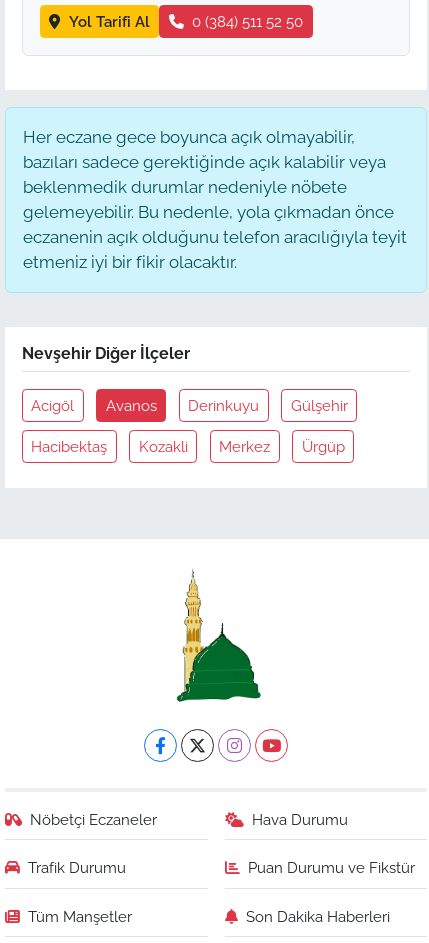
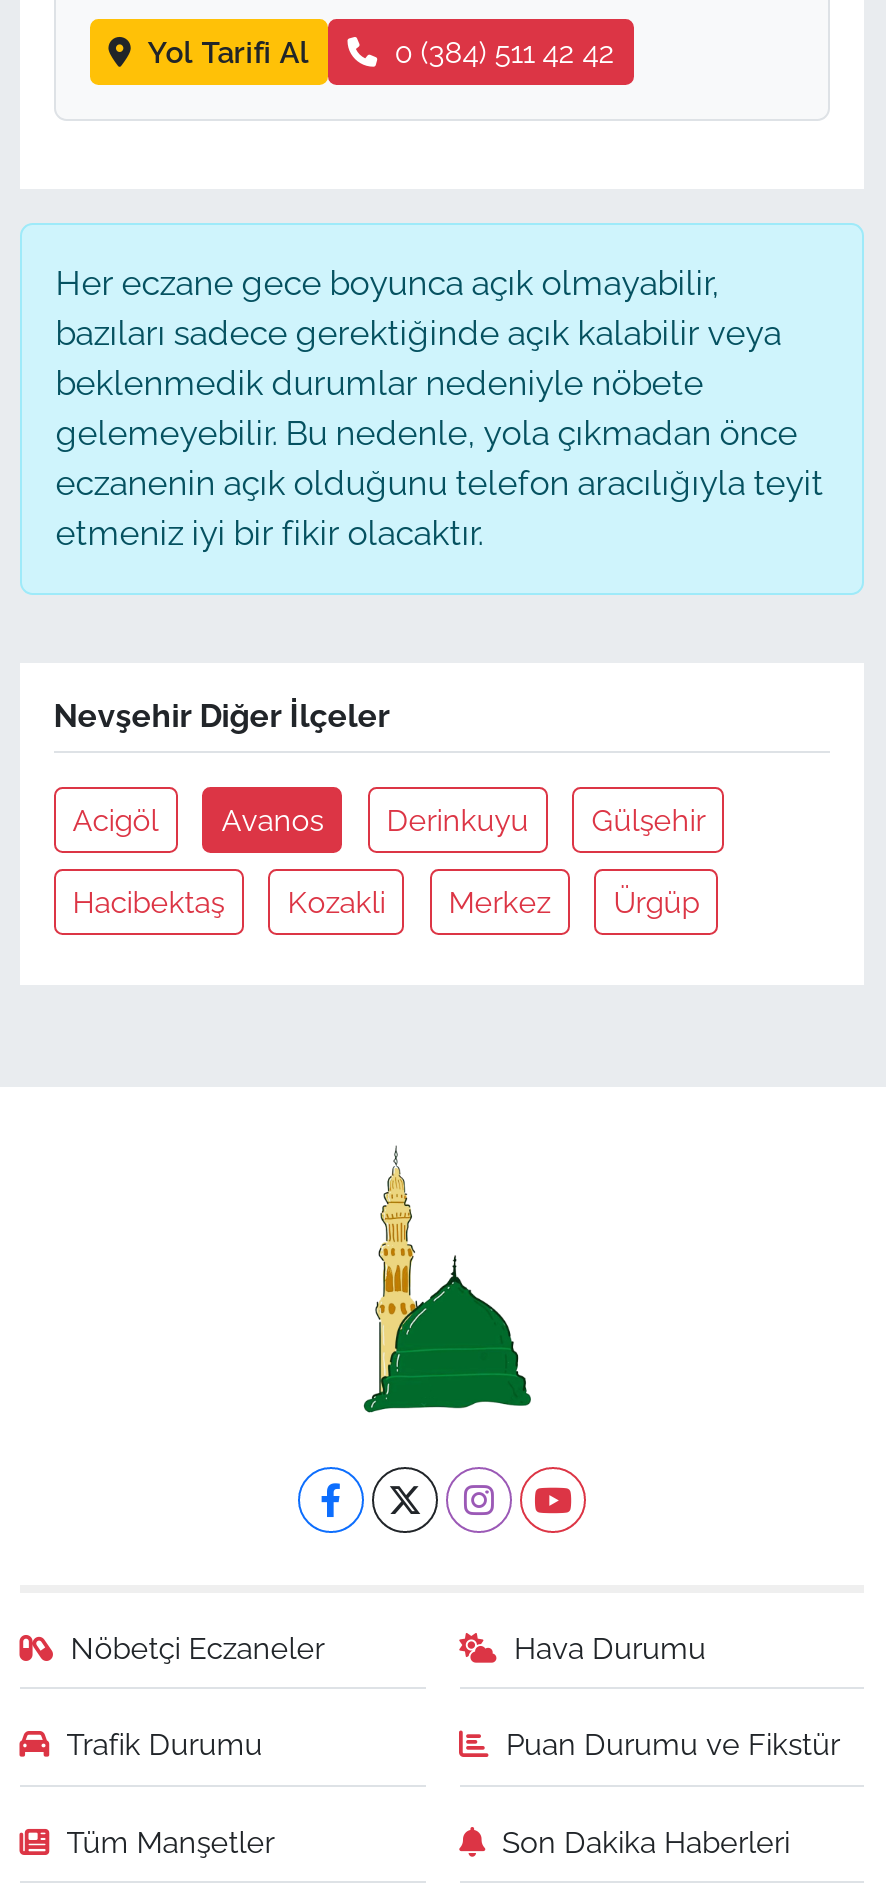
- 0 (384) 511 52 50
+ 0 (384) 511 42 42
